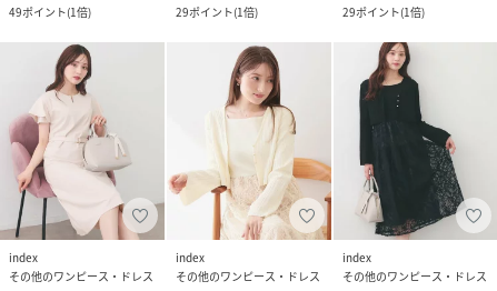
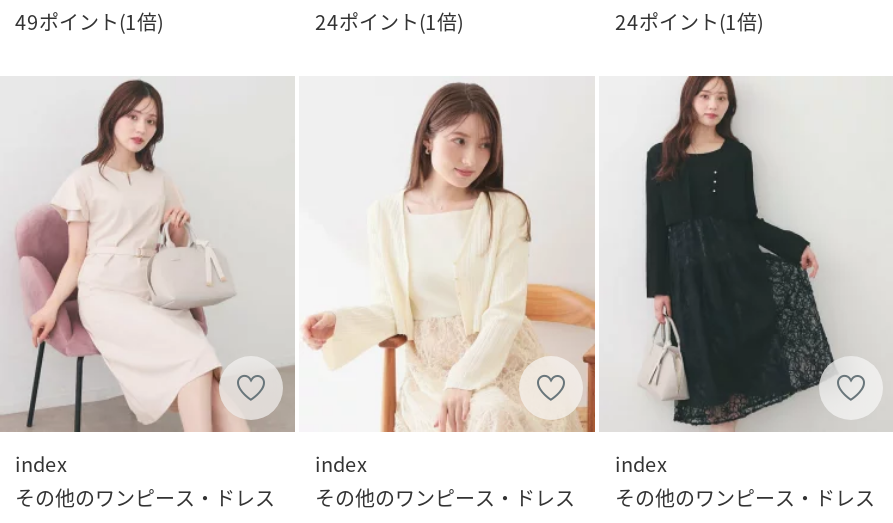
- 29ポイント(1倍)
+ 24ポイント(1倍)

- 29ポイント(1倍)
+ 24ポイント(1倍)
